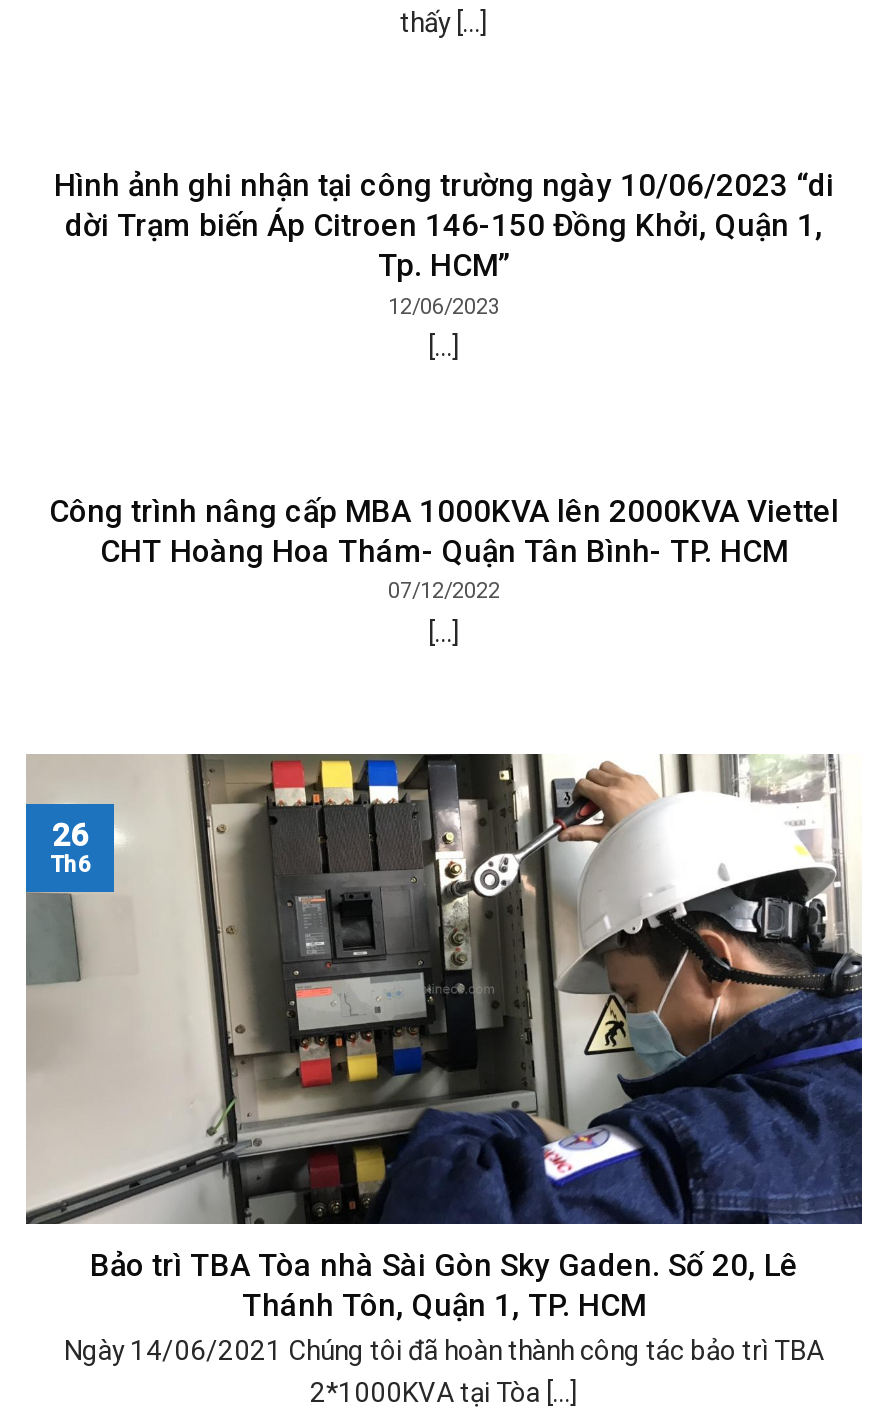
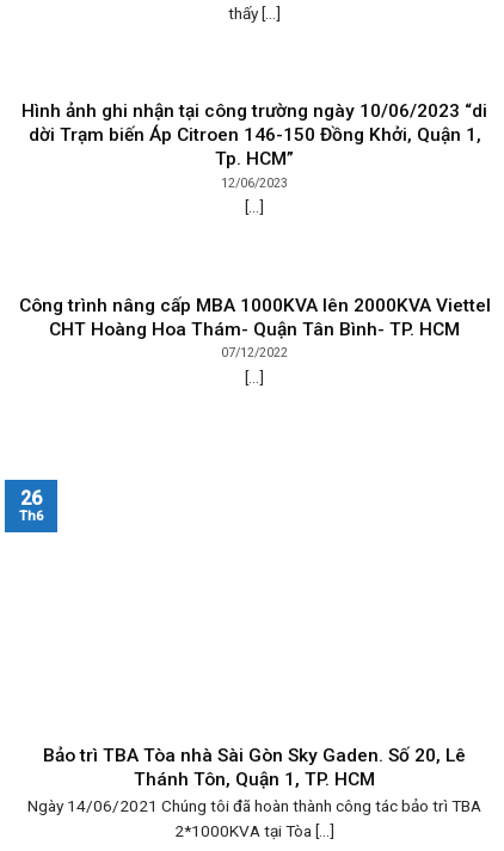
- [image]
